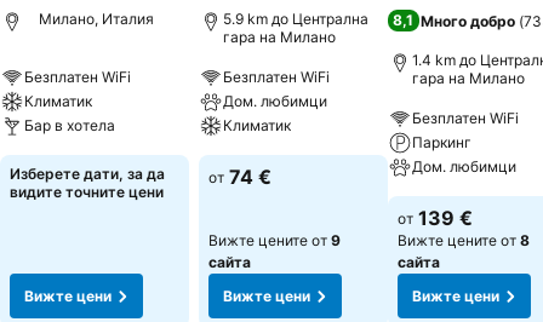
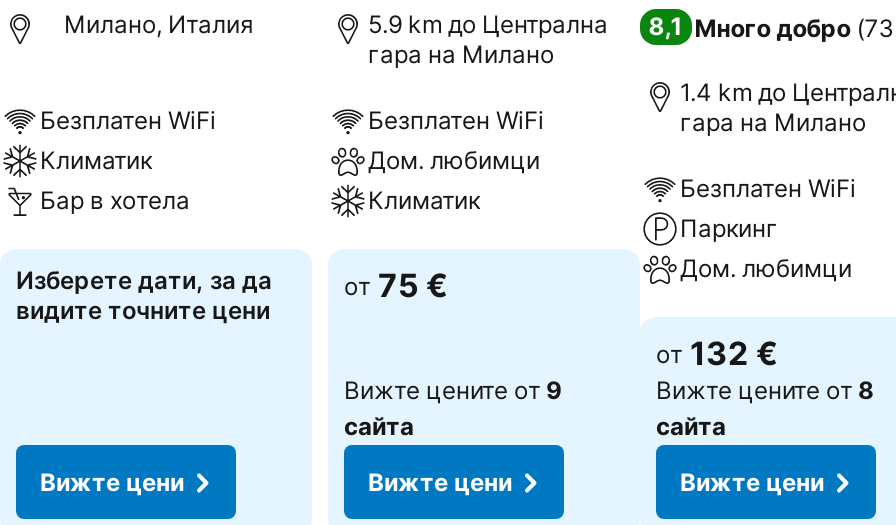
- от 74 €
+ от 75 €

- от 139 €
+ от 132 €
